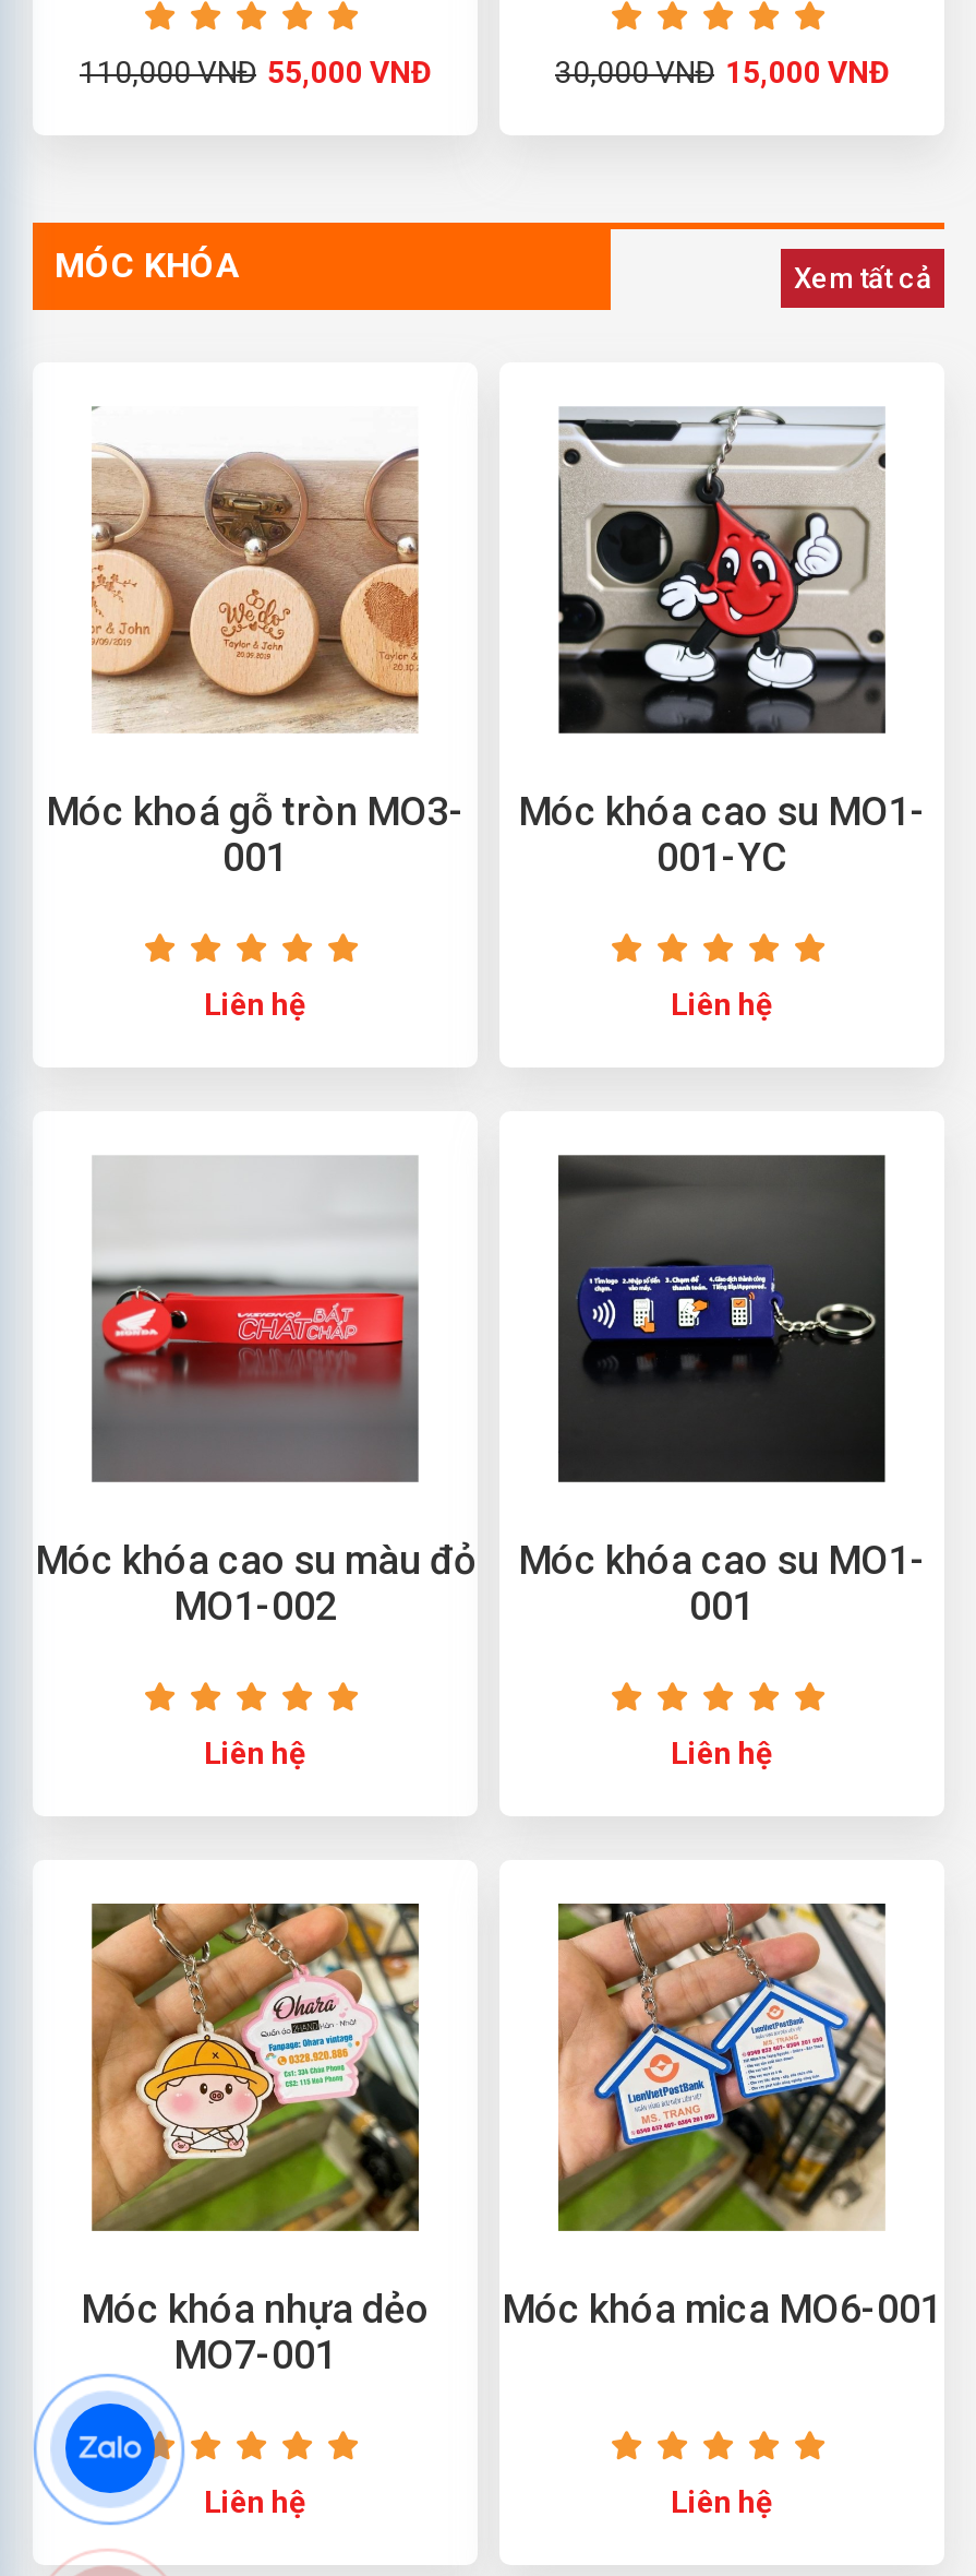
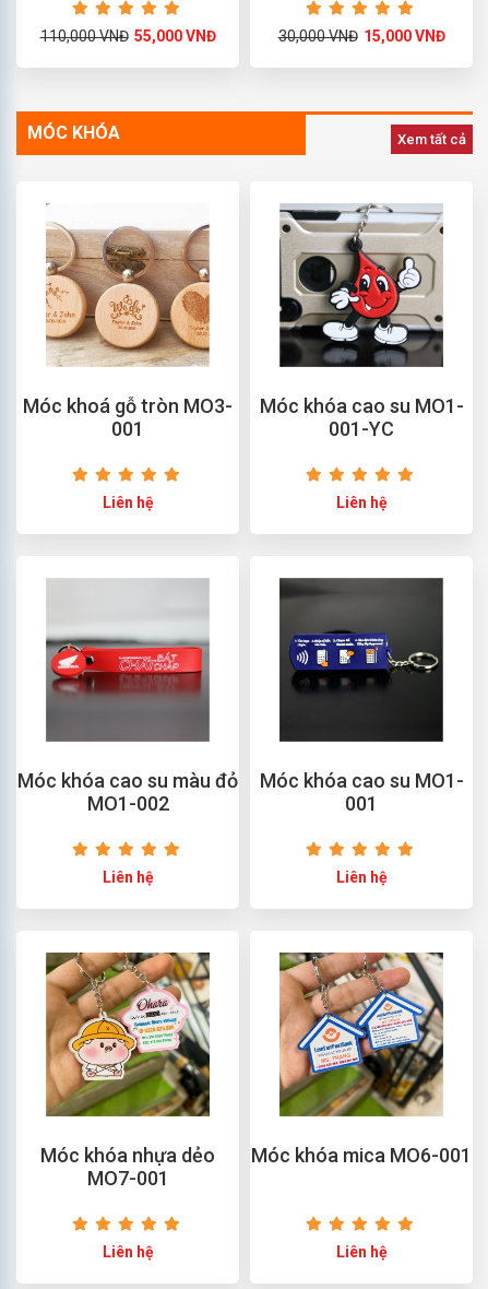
- [image]
